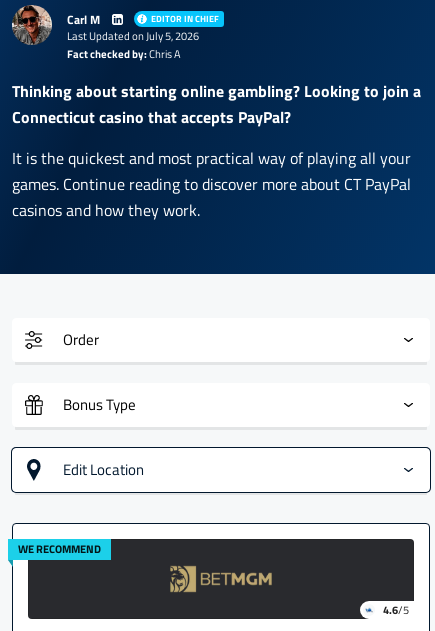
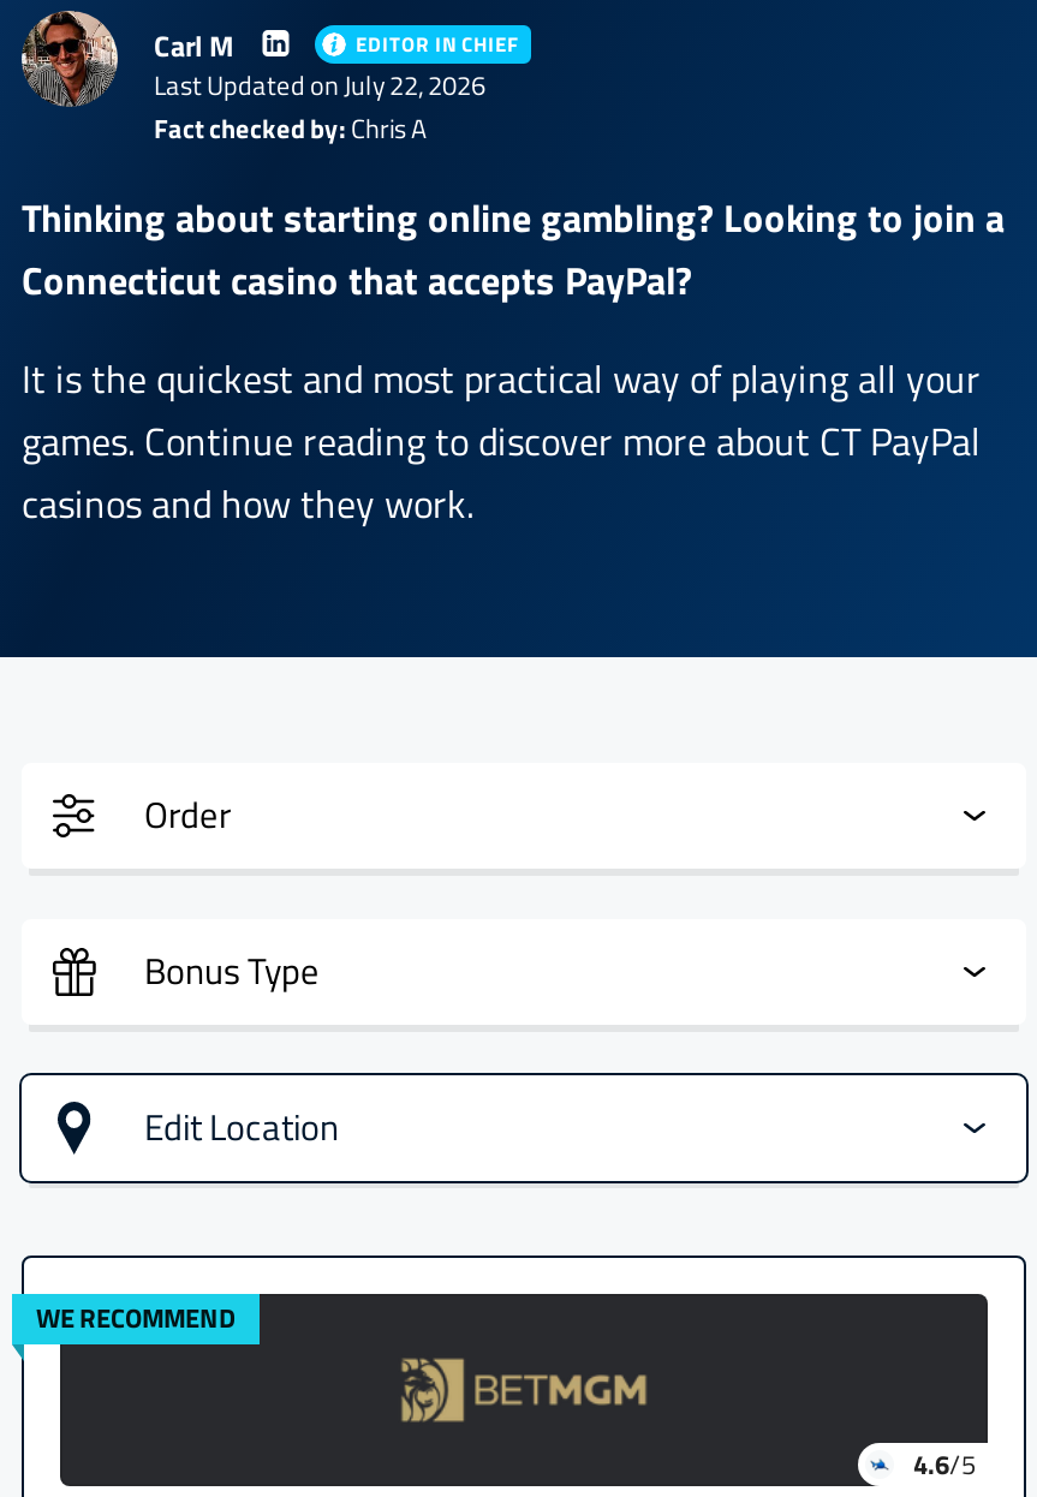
- Last Updated on July 5, 2026
+ Last Updated on July 22, 2026
